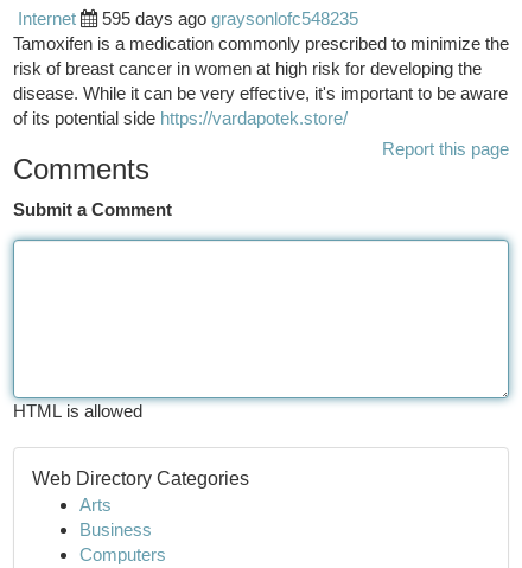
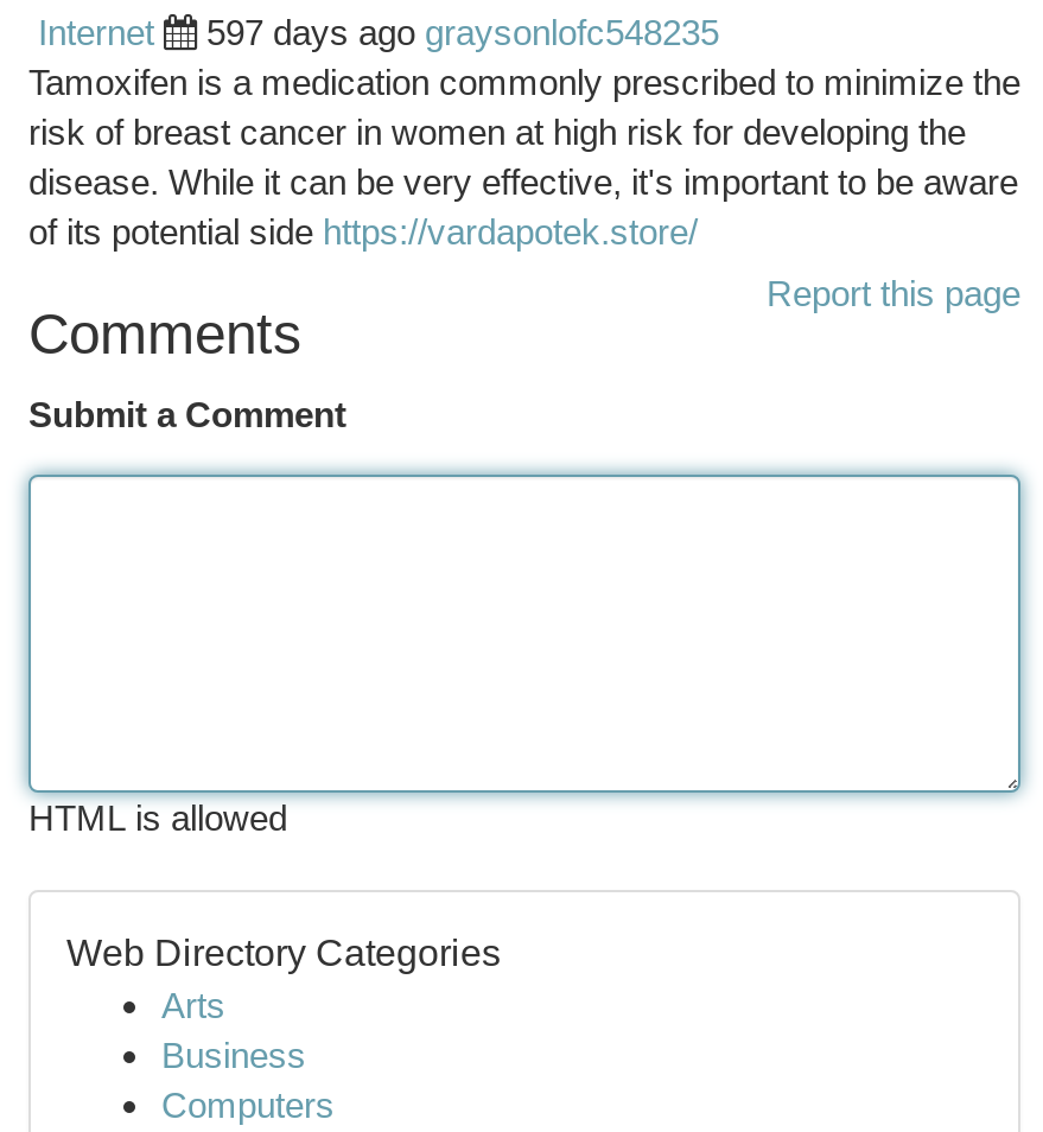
- 595 days ago graysonlofc548235
+ 597 days ago graysonlofc548235
